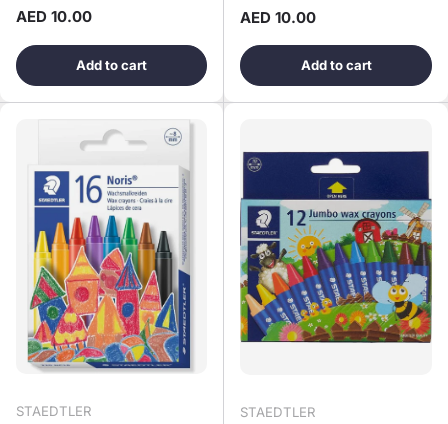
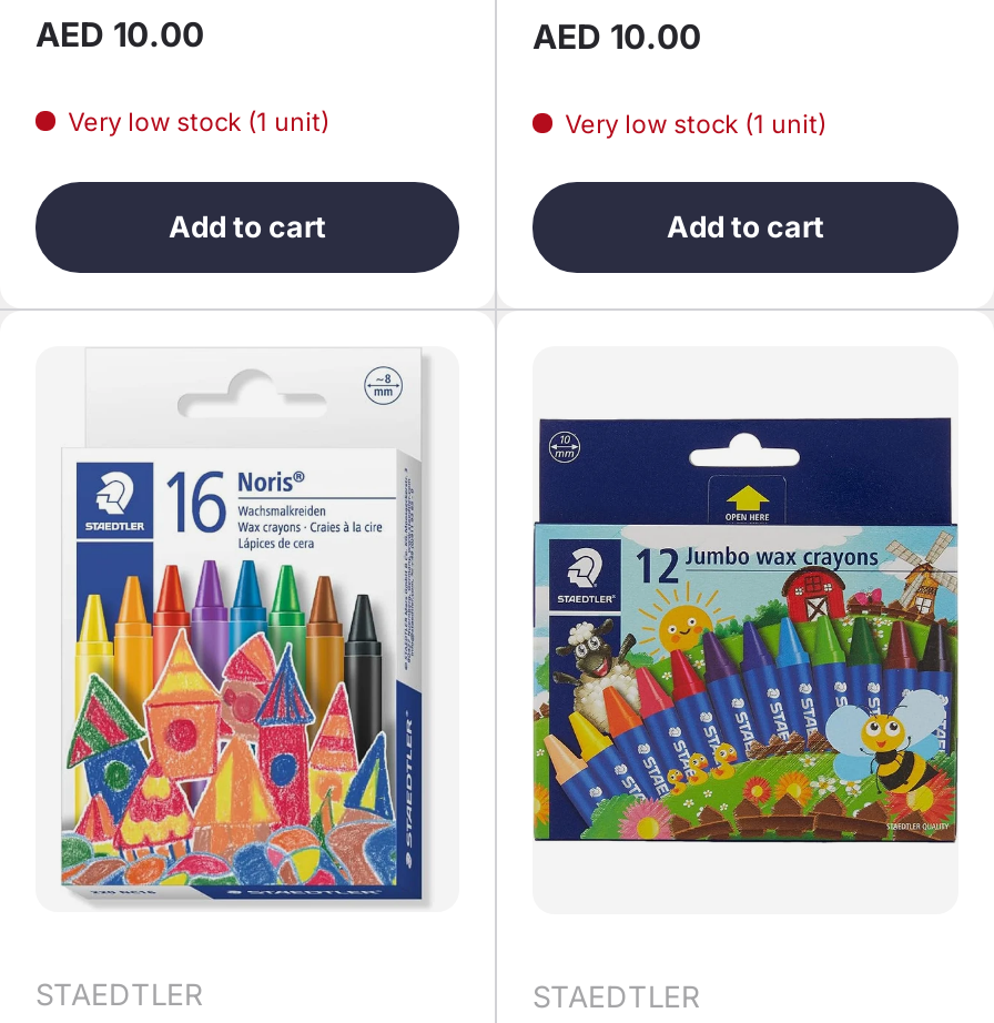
+ Very low stock (1 unit)

+ Very low stock (1 unit)
